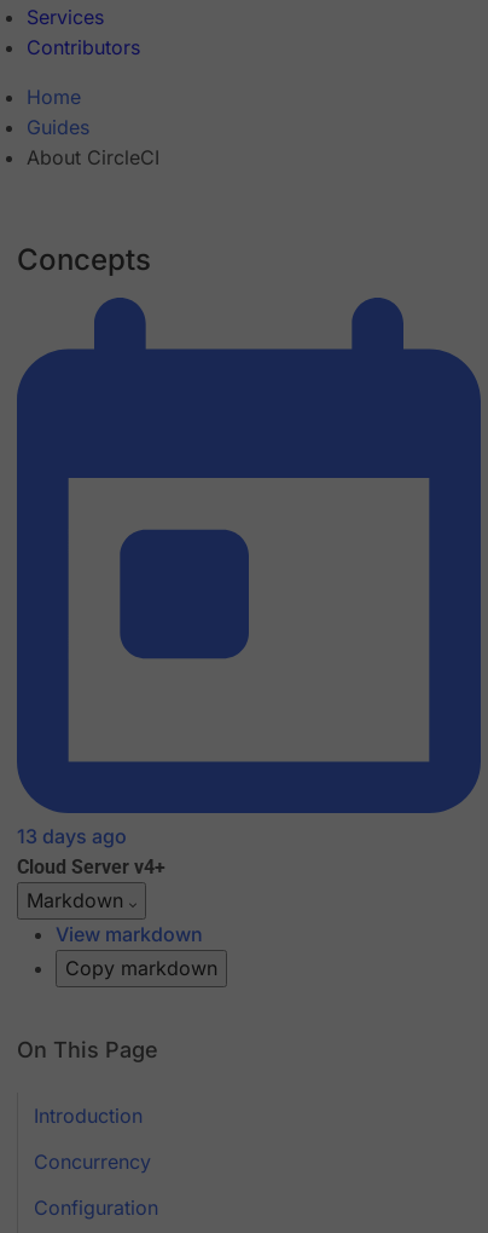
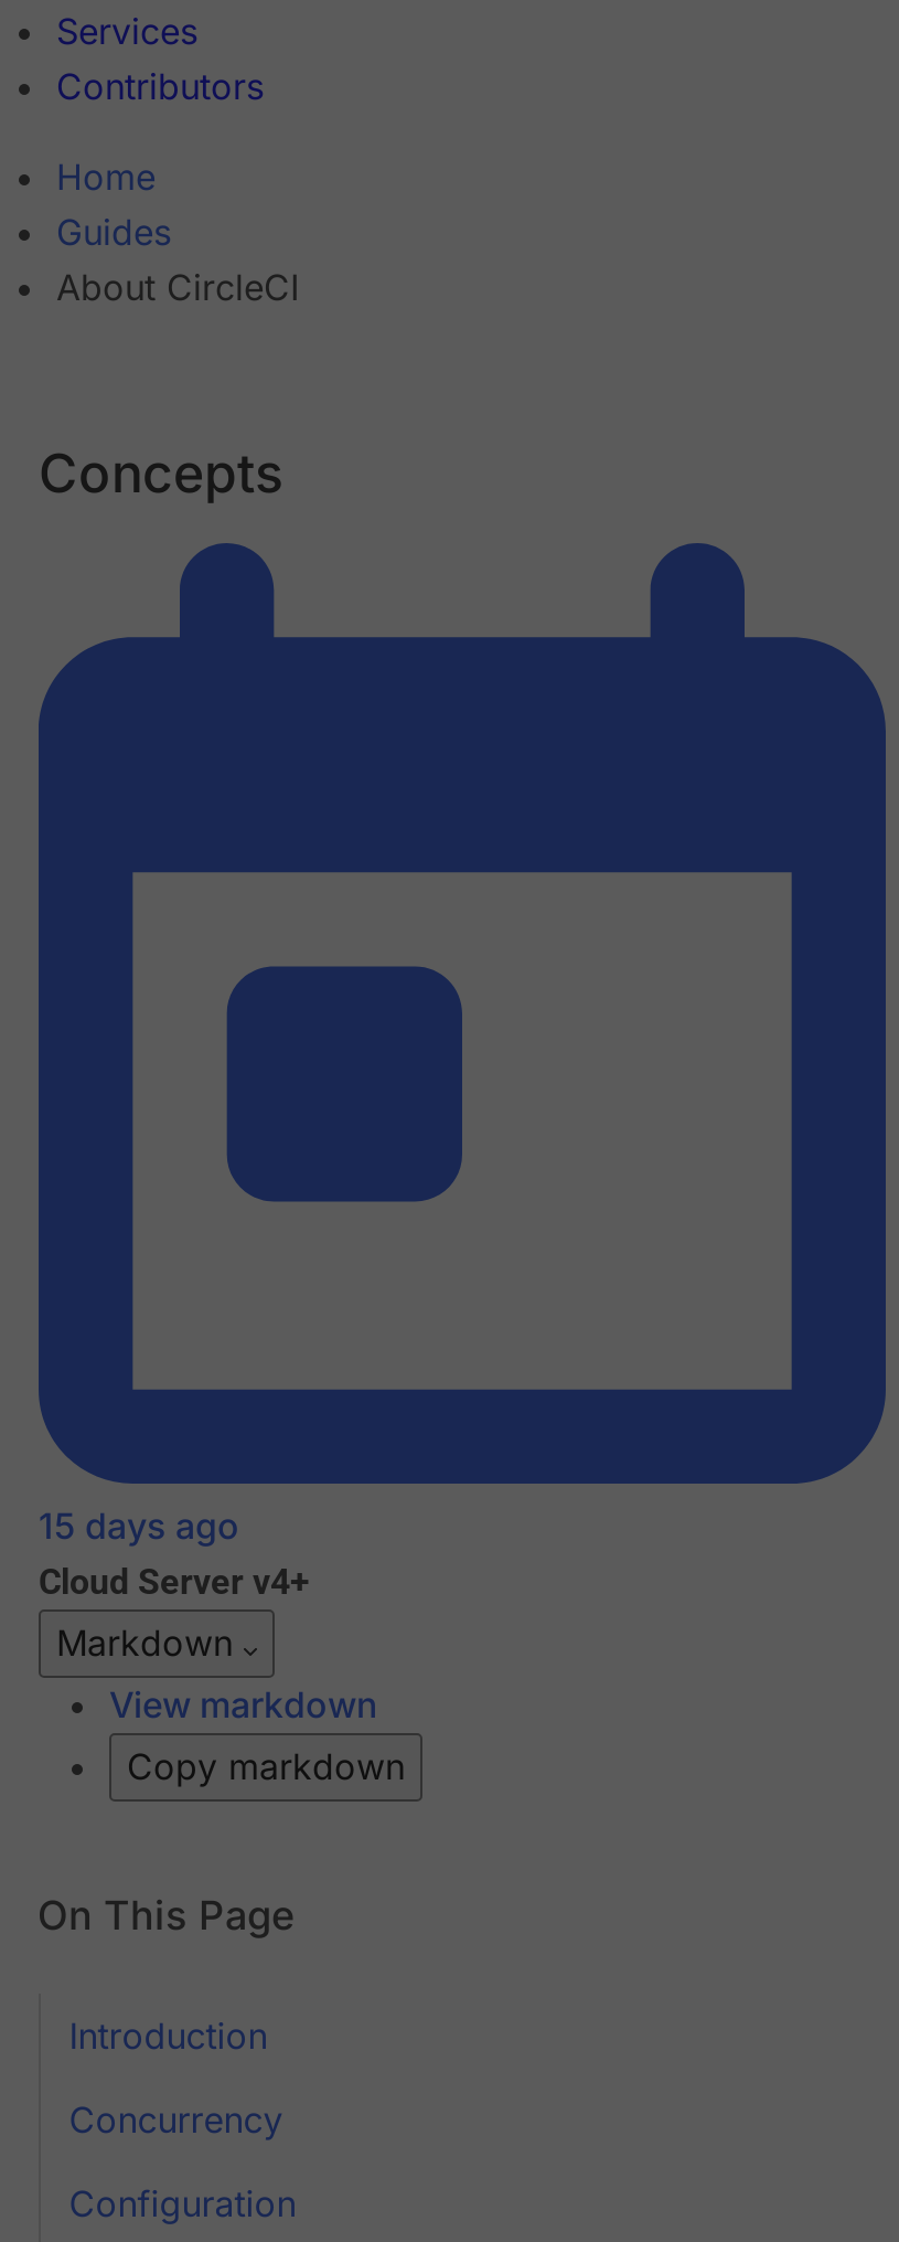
- 13 days ago
+ 15 days ago
